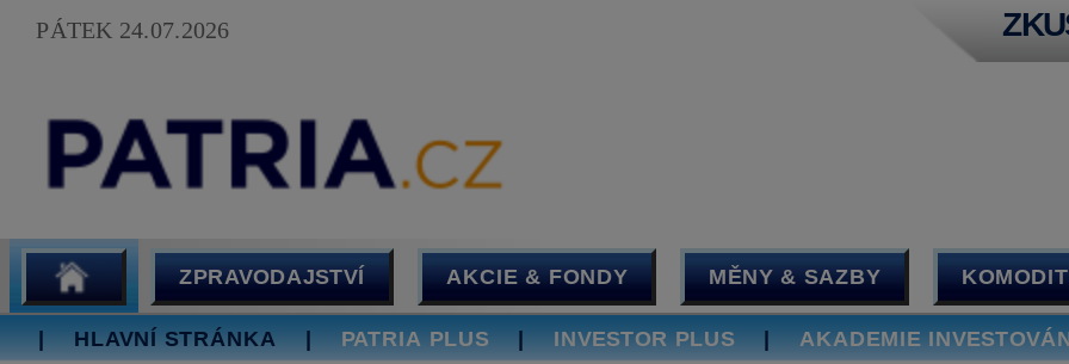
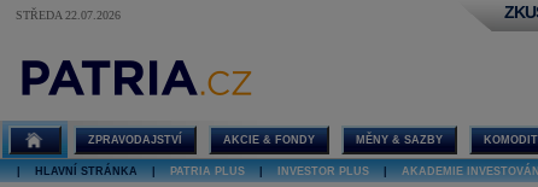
- PÁTEK 24.07.2026
+ STŘEDA 22.07.2026
